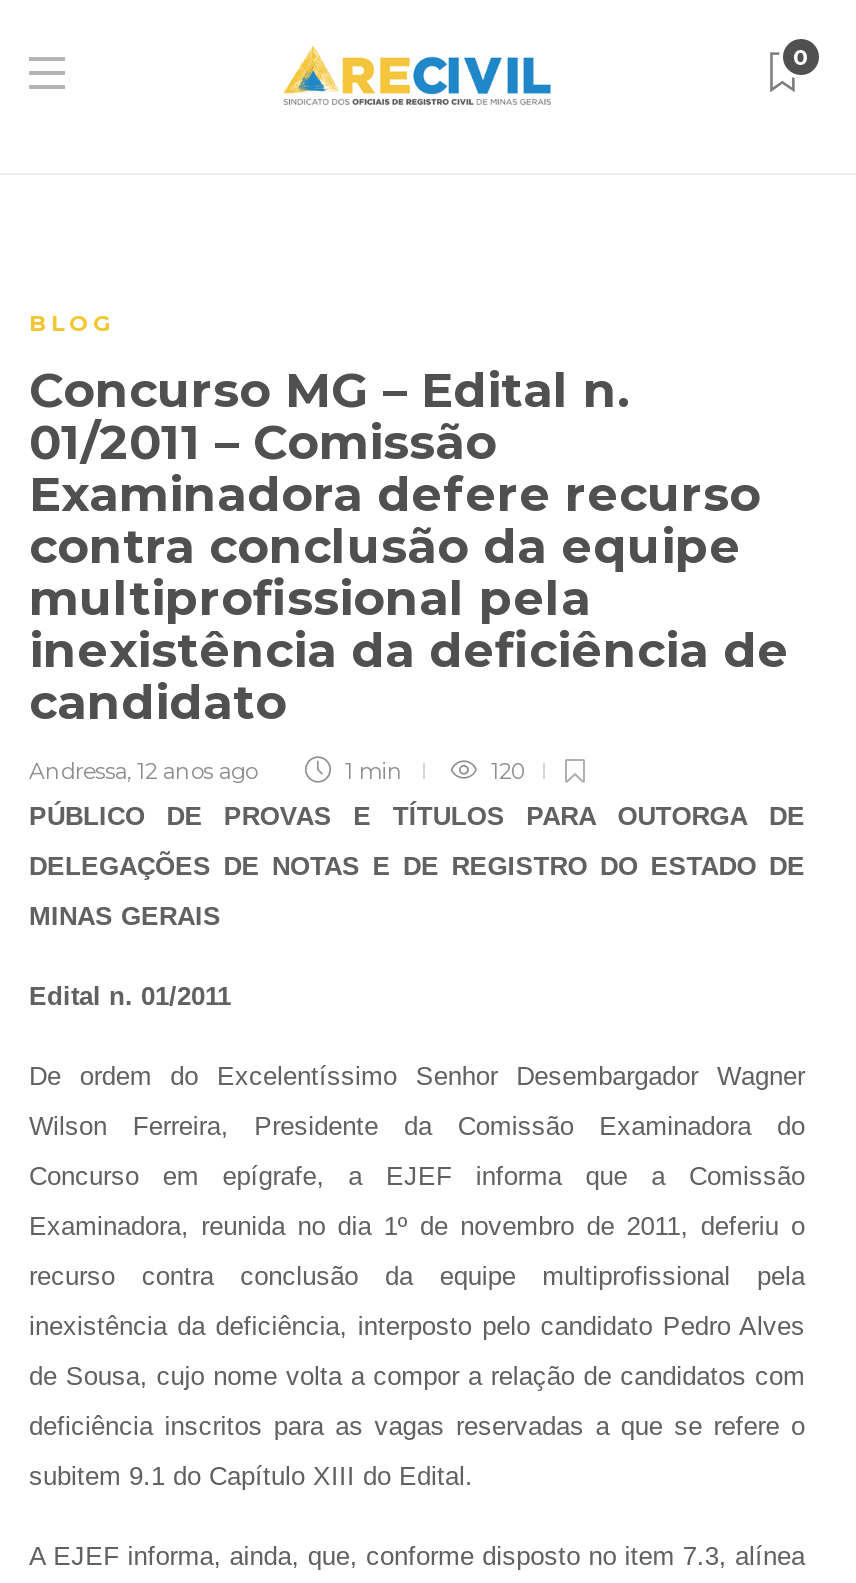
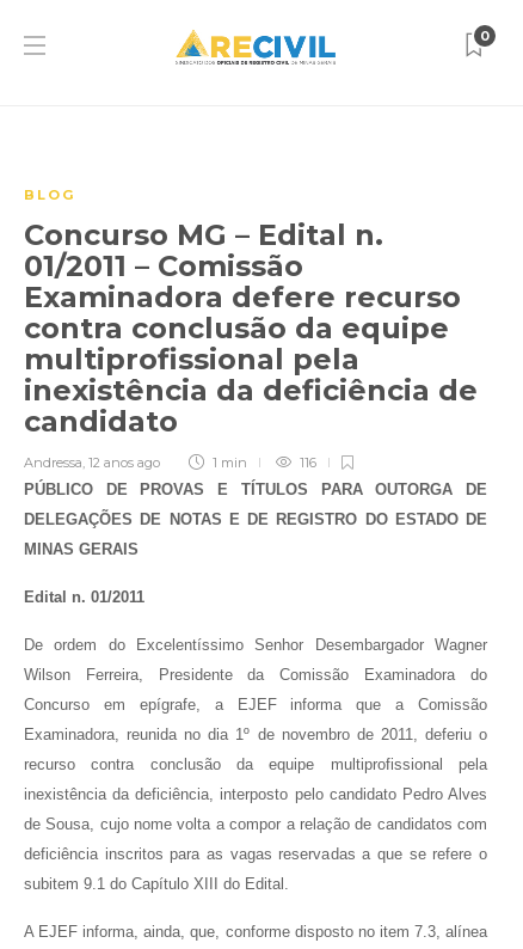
- 120
+ 116
